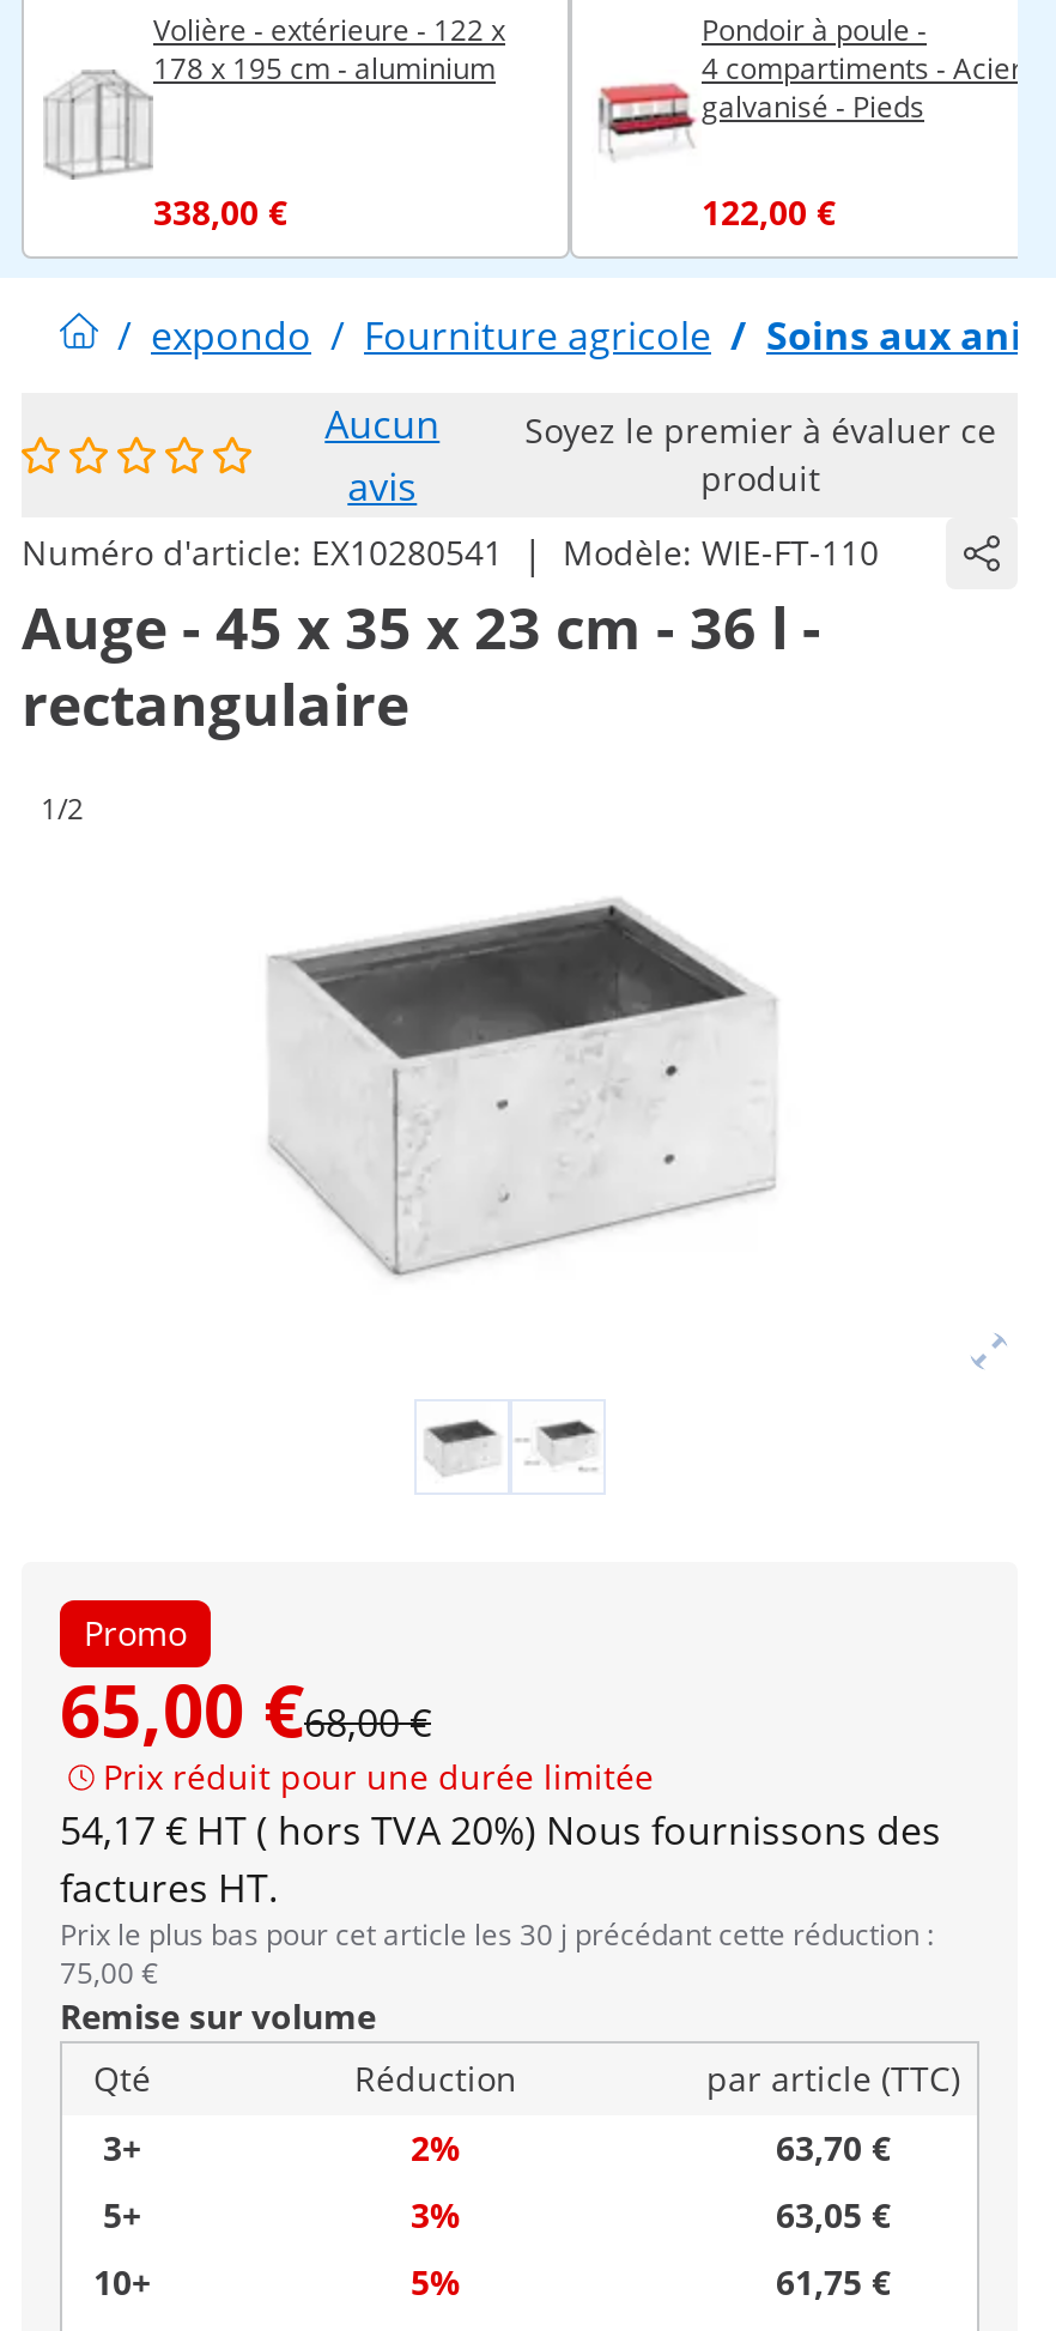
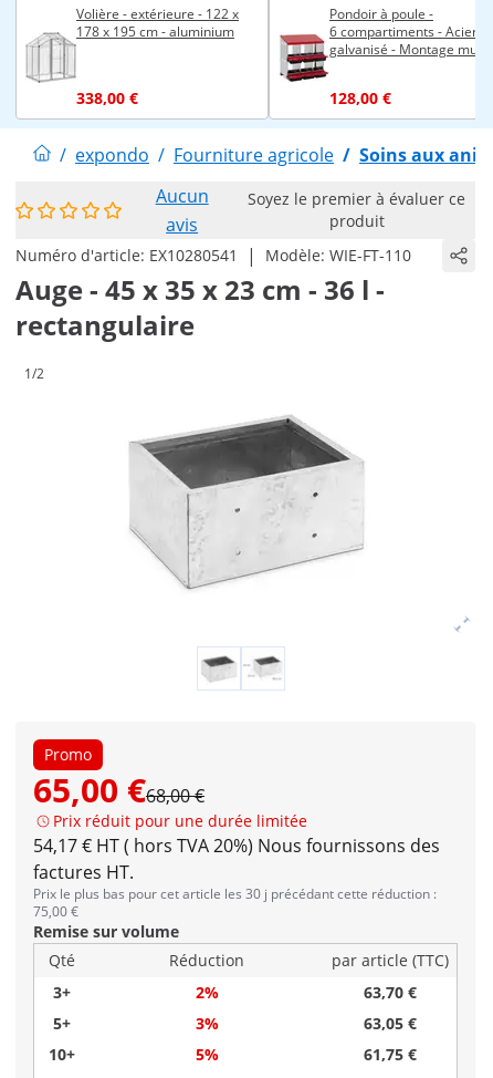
- [image]
- 4 compartiments - Acier
- galvanisé - Pieds
+ [image]
+ 6 compartiments - Acier
+ galvanisé - Montage mural

- 122,00 €
+ 128,00 €
